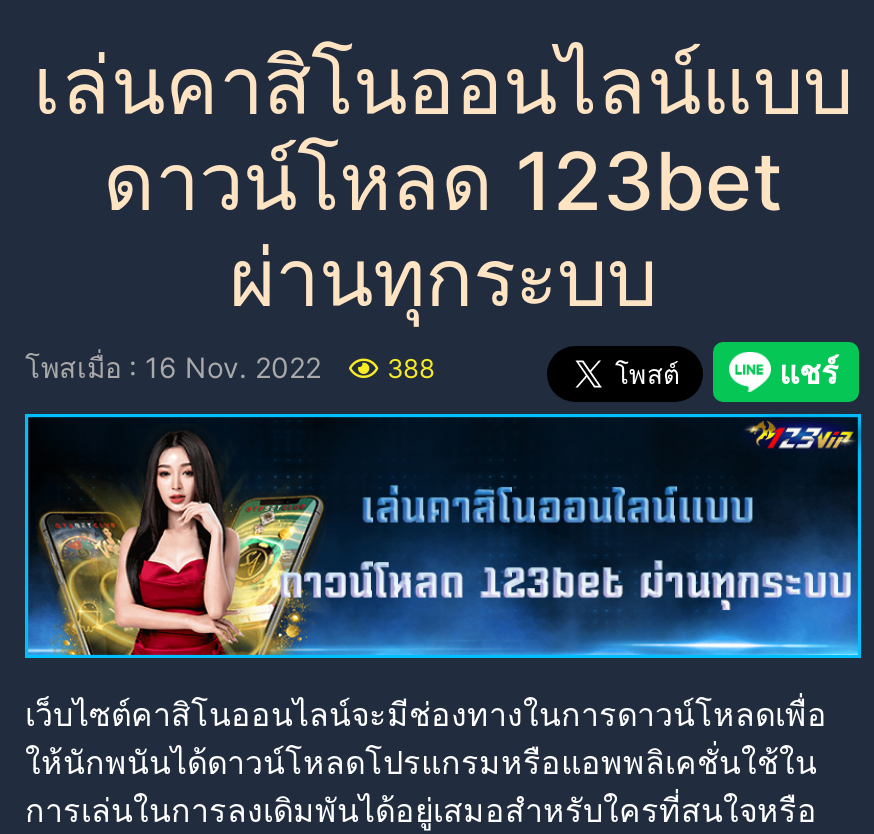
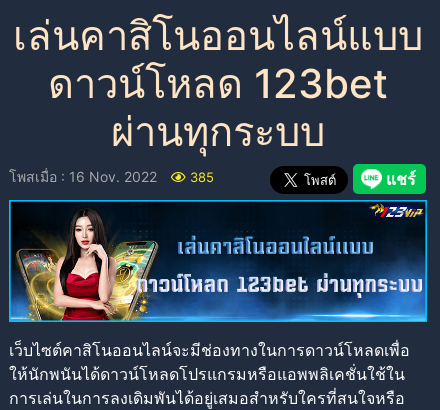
- โพสเมื่อ : 16 Nov. 2022 388
+ โพสเมื่อ : 16 Nov. 2022 385
